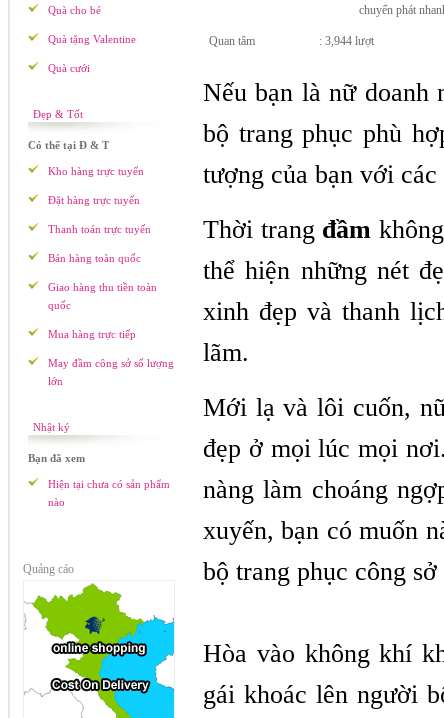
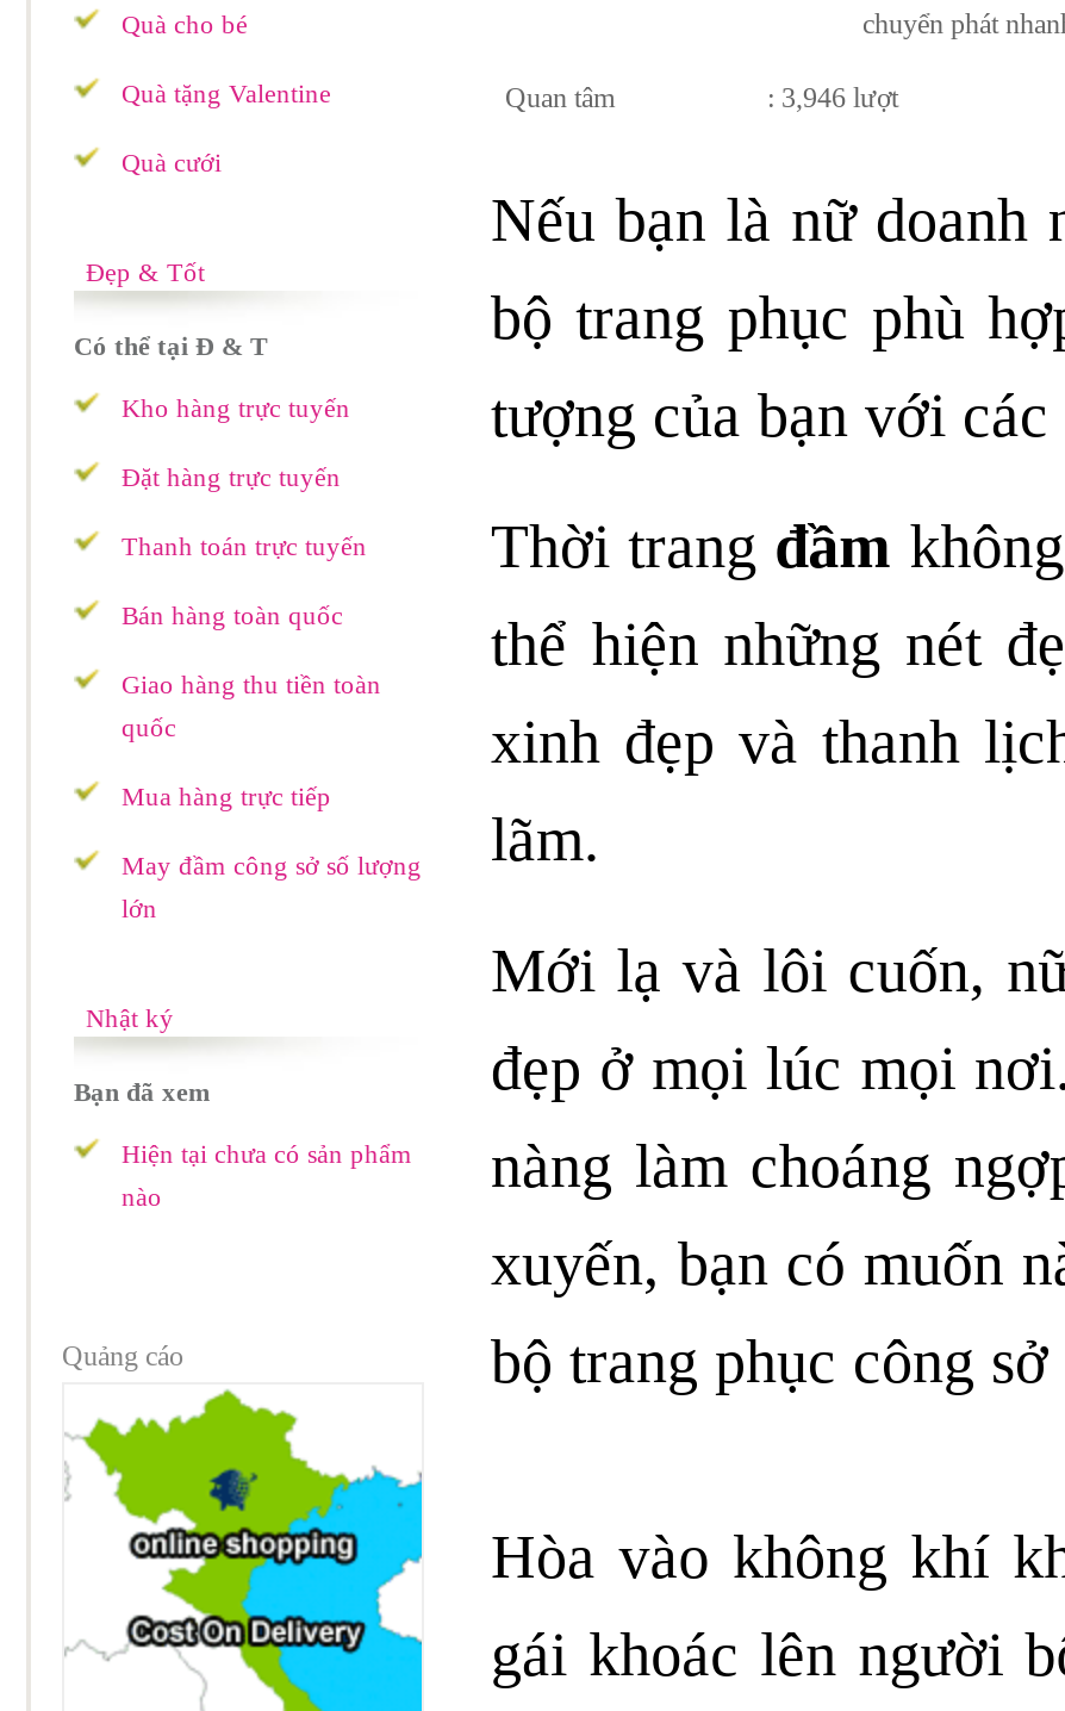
- : 3,944 lượt
+ : 3,946 lượt
